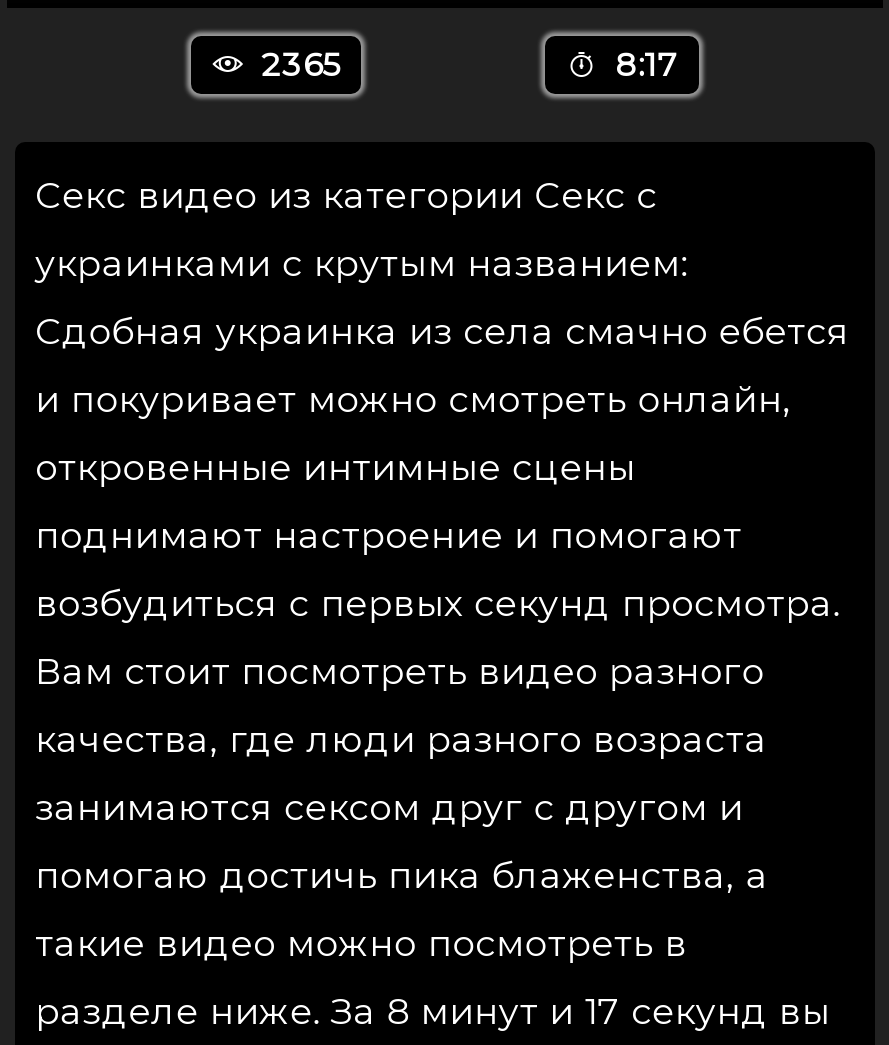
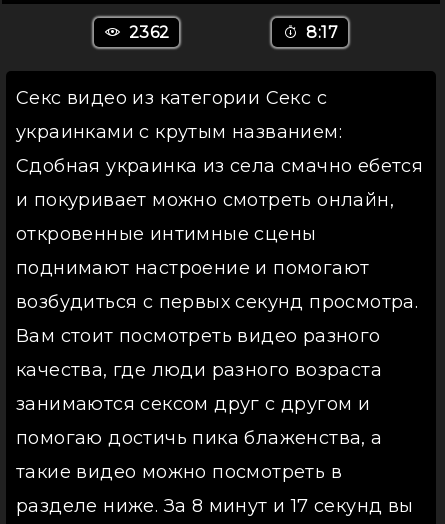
- 2365
+ 2362
